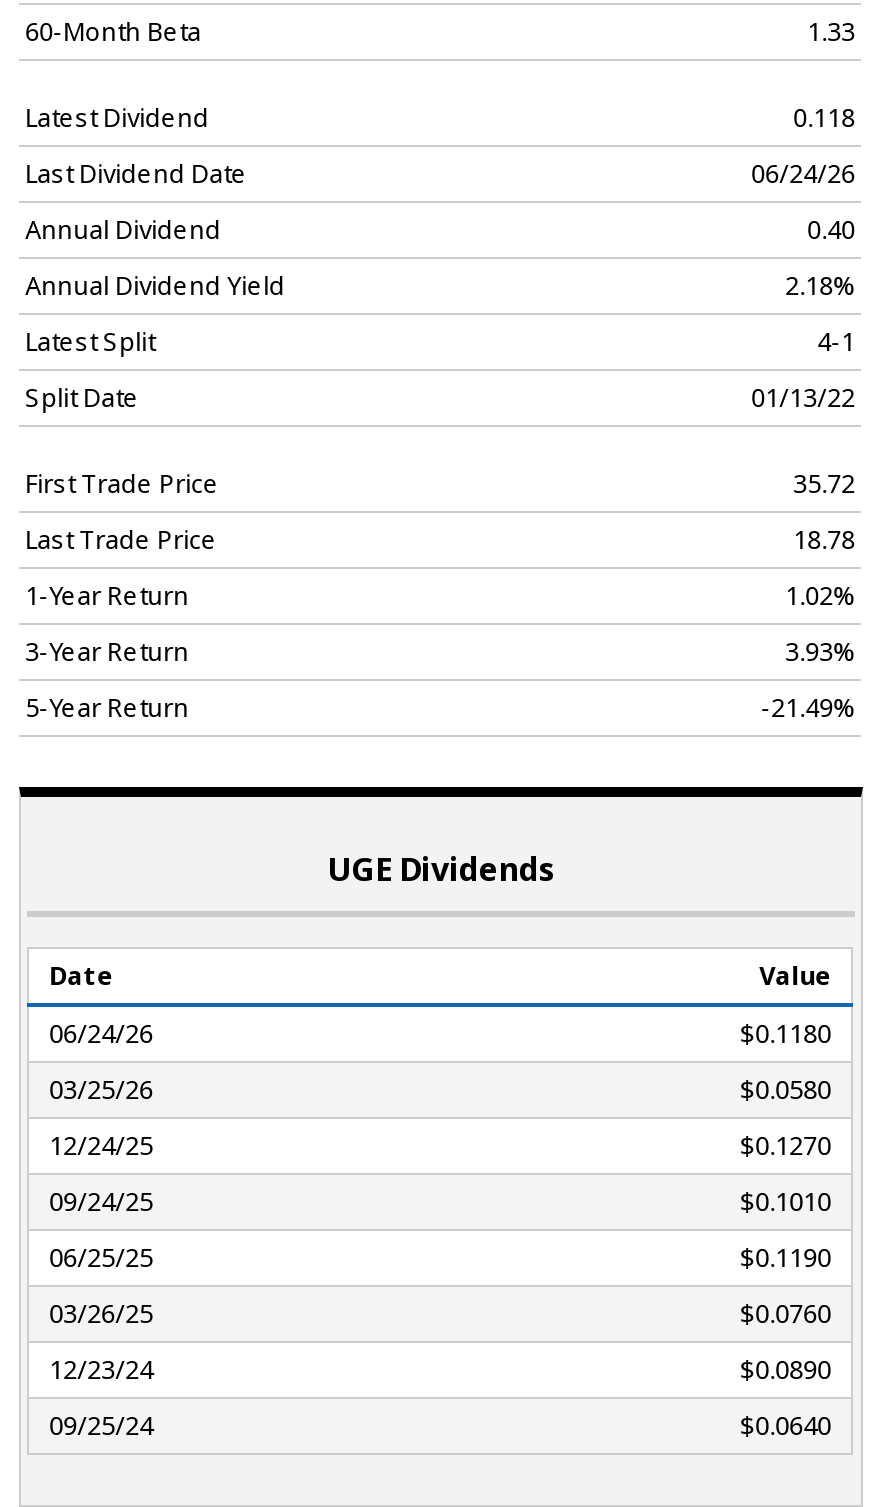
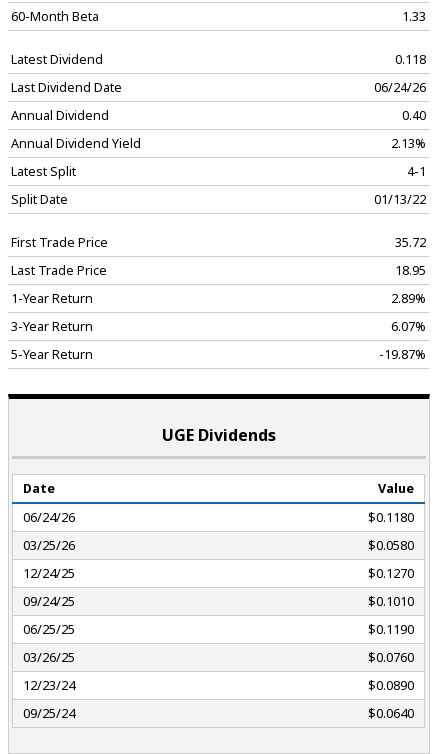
- 2.18%
+ 2.13%

- 18.78
+ 18.95

- 1.02%
+ 2.89%

- 3.93%
+ 6.07%

- -21.49%
+ -19.87%
